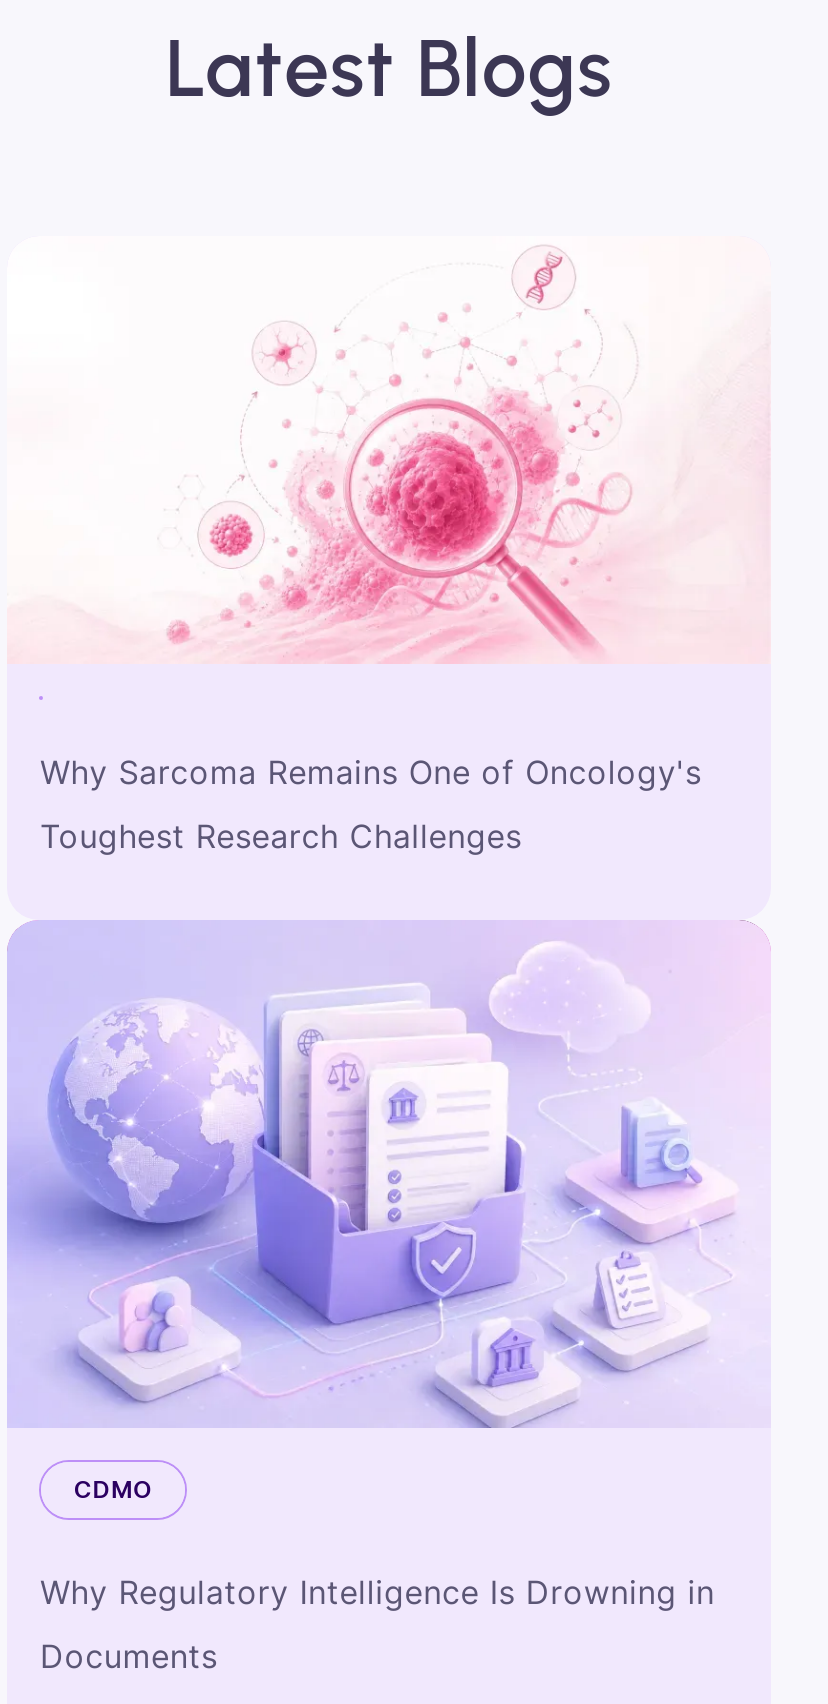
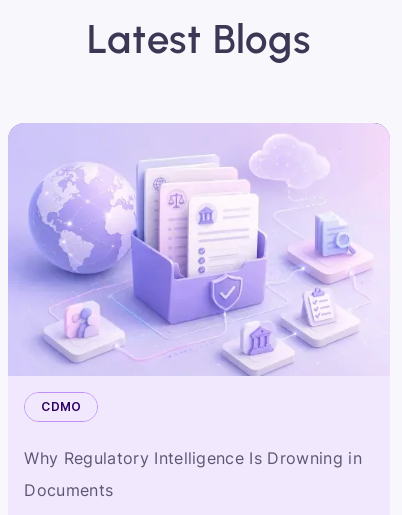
- [image]

- Why Sarcoma Remains One of Oncology's
- Toughest Research Challenges
